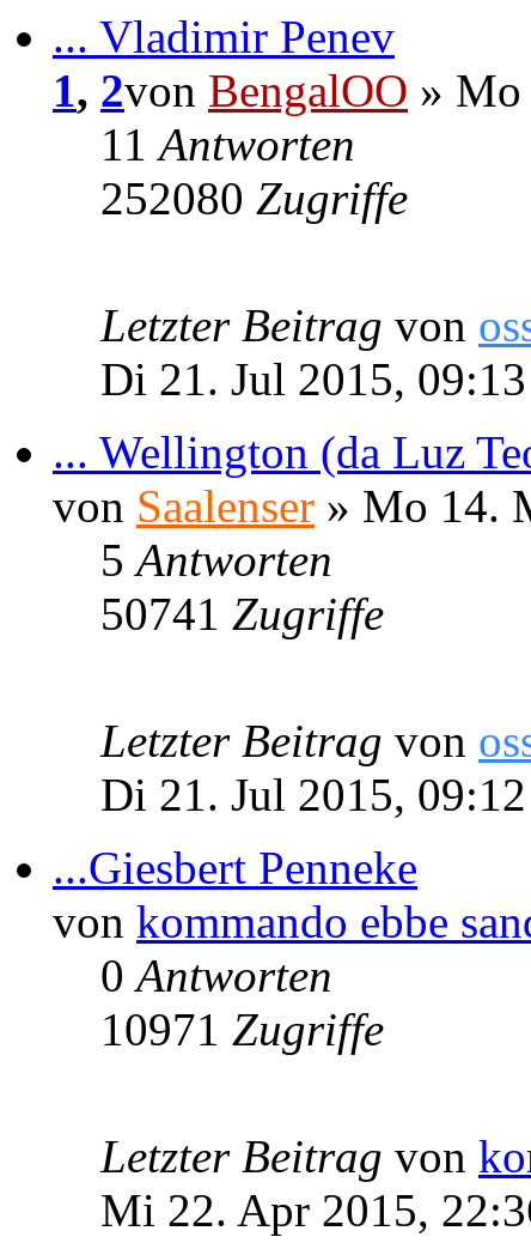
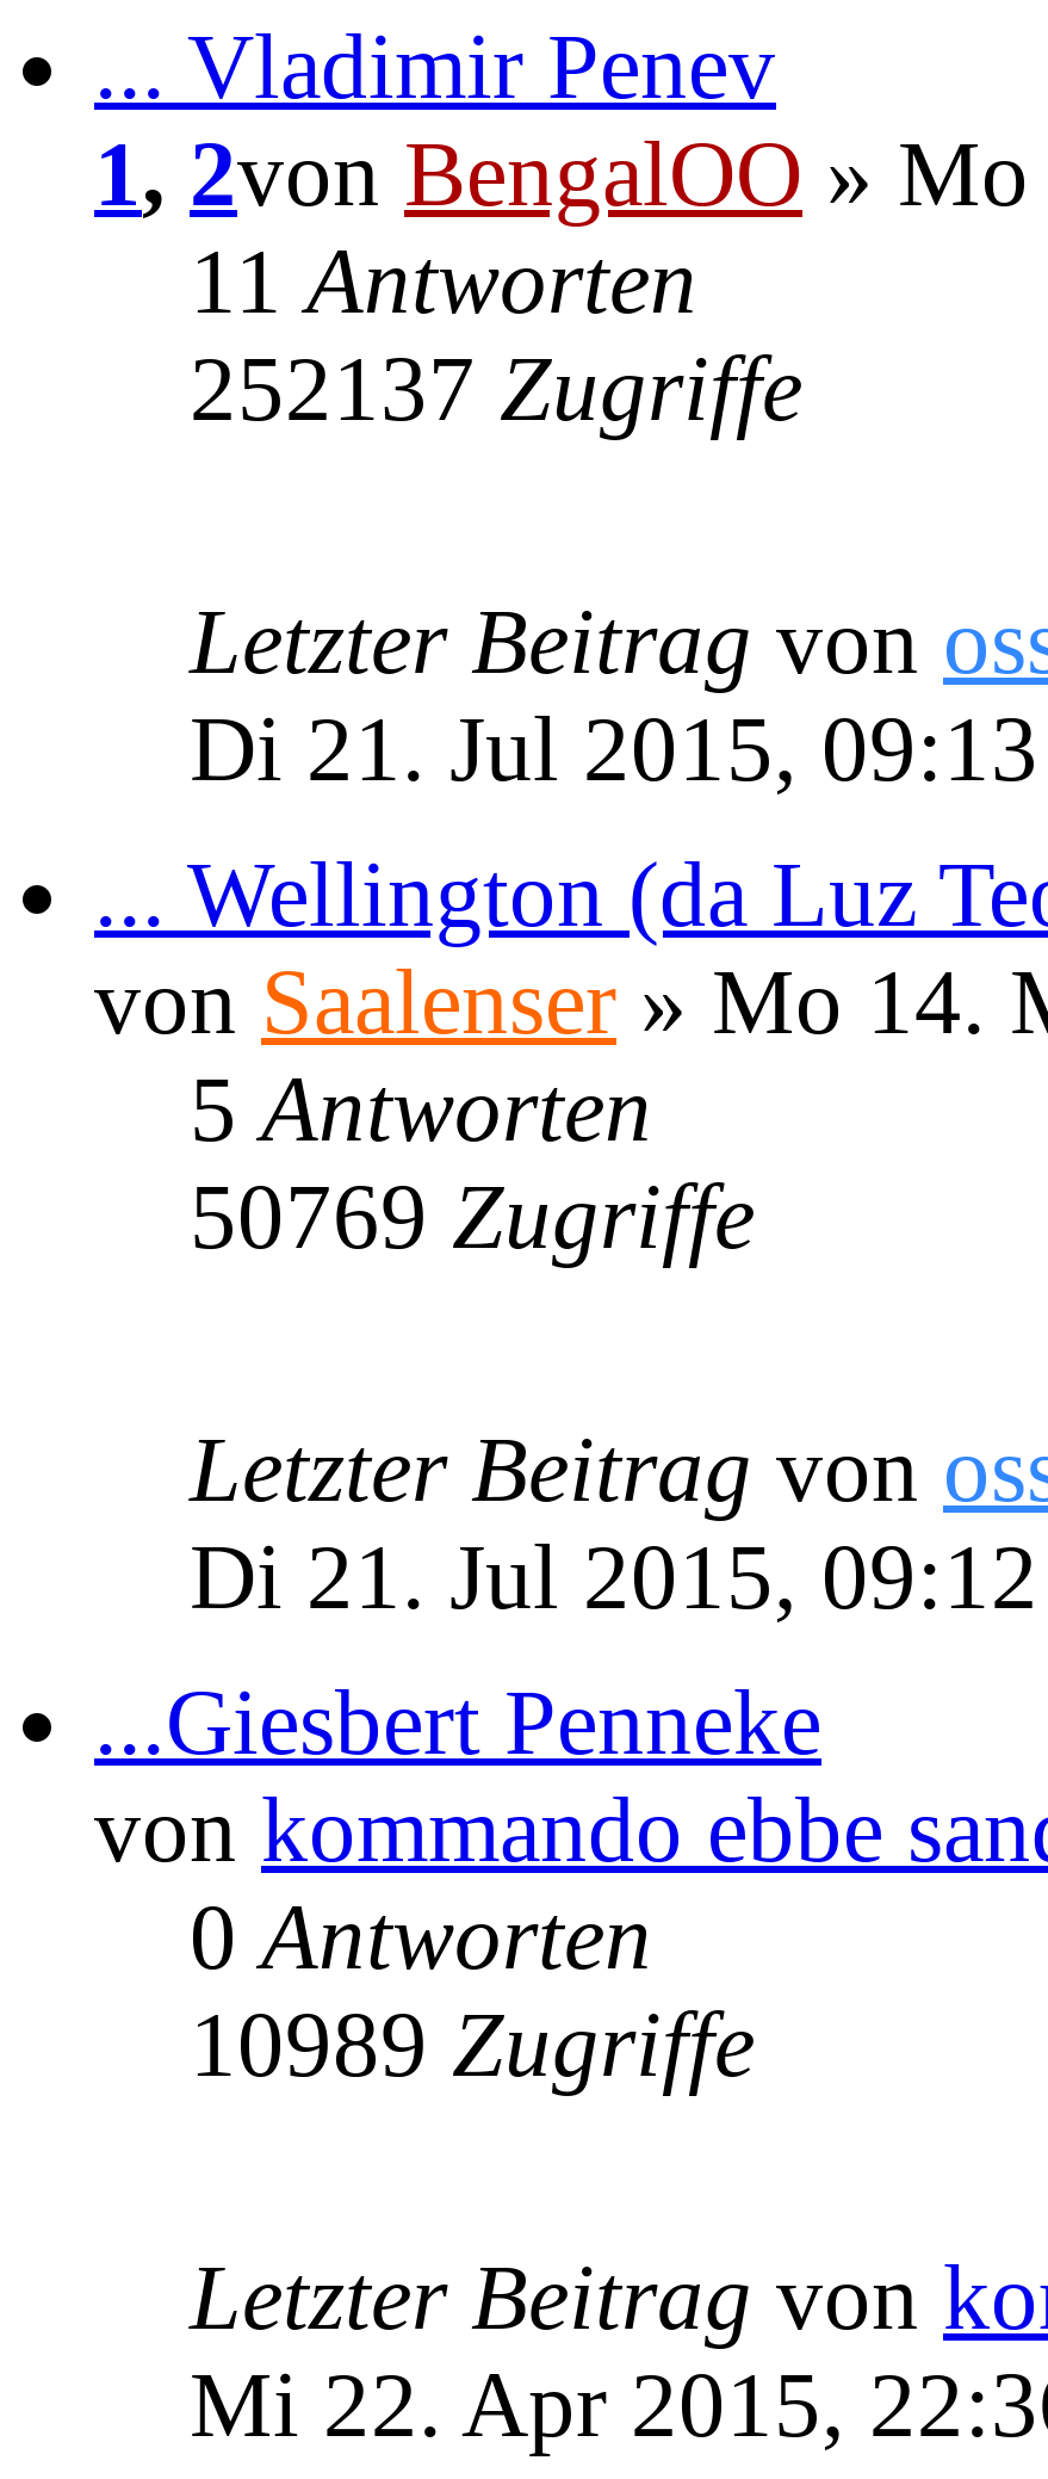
- 252080 Zugriffe
+ 252137 Zugriffe

- 50741 Zugriffe
+ 50769 Zugriffe

- 10971 Zugriffe
+ 10989 Zugriffe
